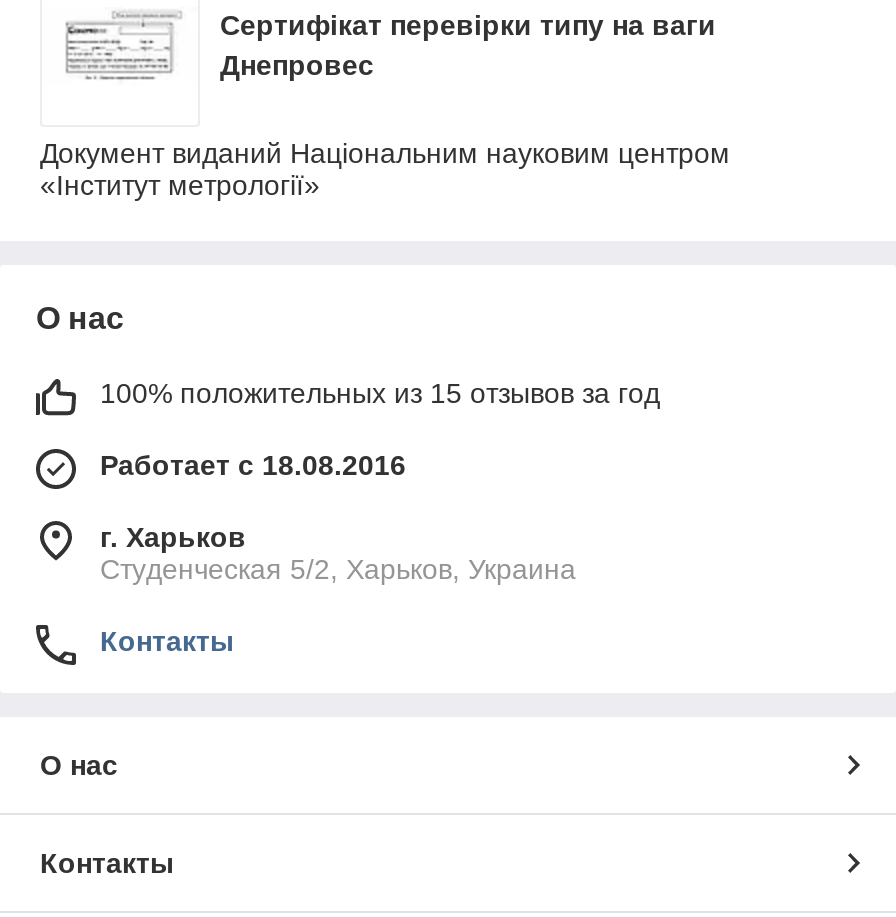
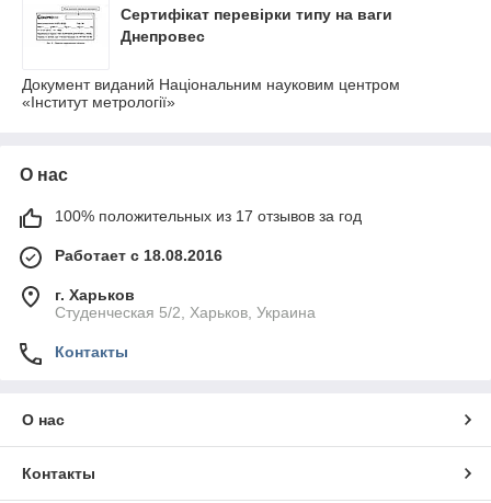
- 100% положительных из 15 отзывов за год
+ 100% положительных из 17 отзывов за год
